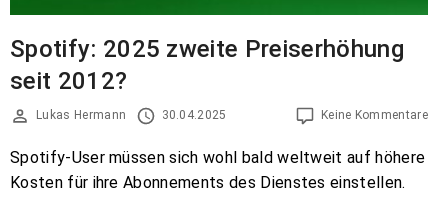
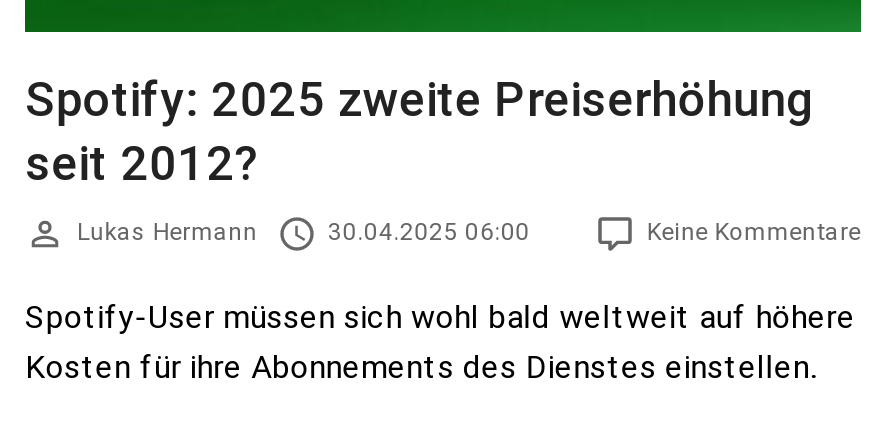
- 30.04.2025
+ 30.04.2025 06:00
